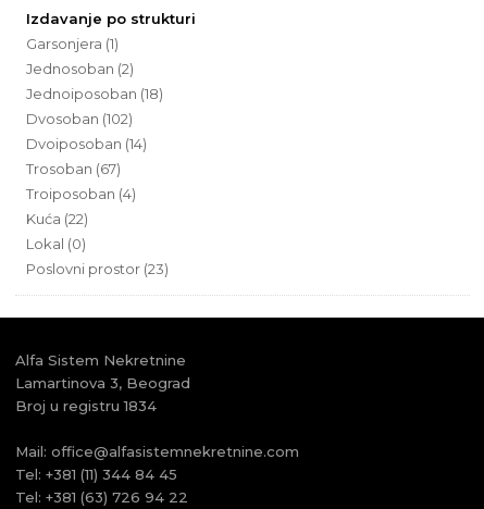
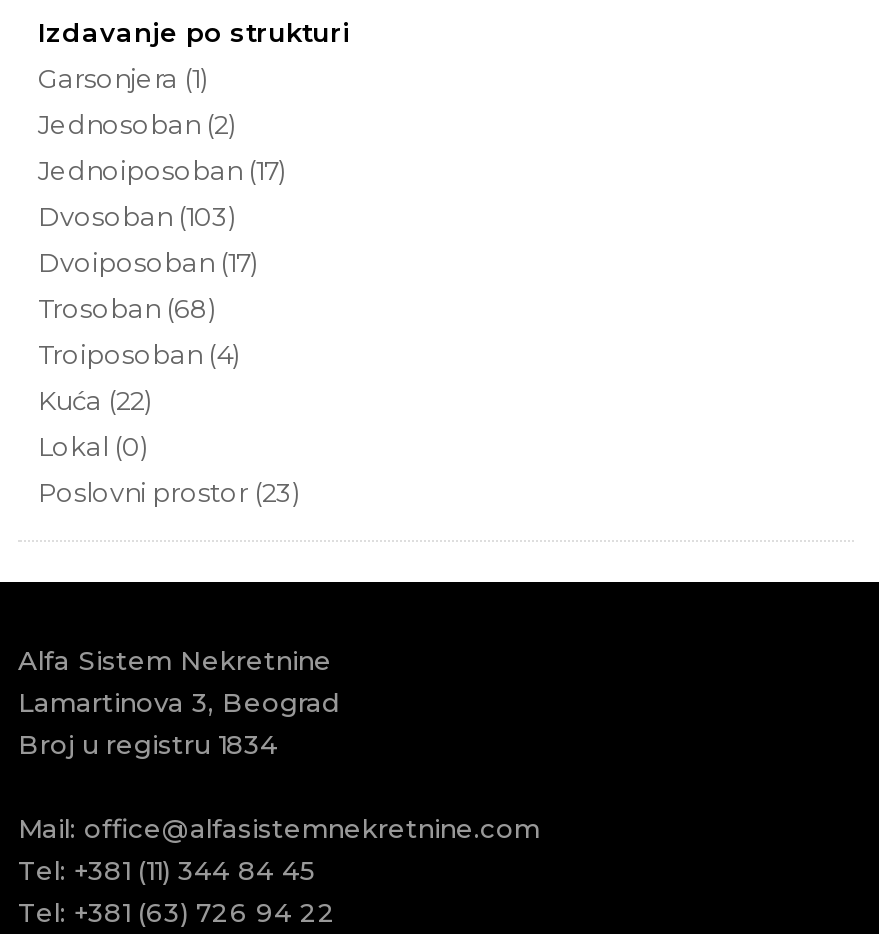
- Jednoiposoban (18)
+ Jednoiposoban (17)

- Dvosoban (102)
+ Dvosoban (103)

- Dvoiposoban (14)
+ Dvoiposoban (17)

- Trosoban (67)
+ Trosoban (68)
